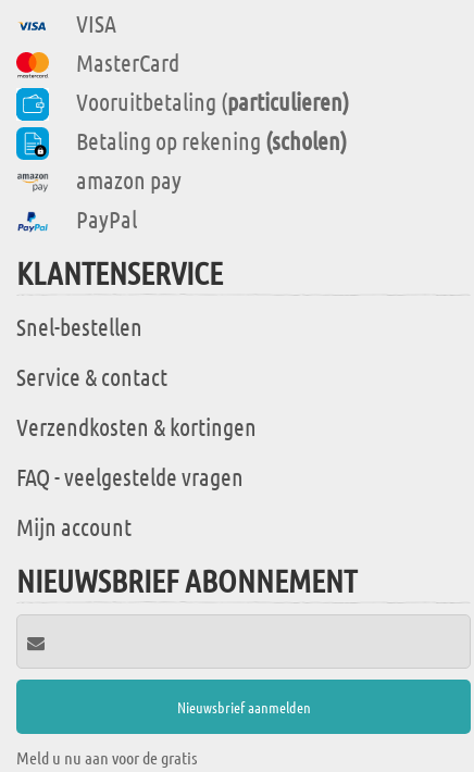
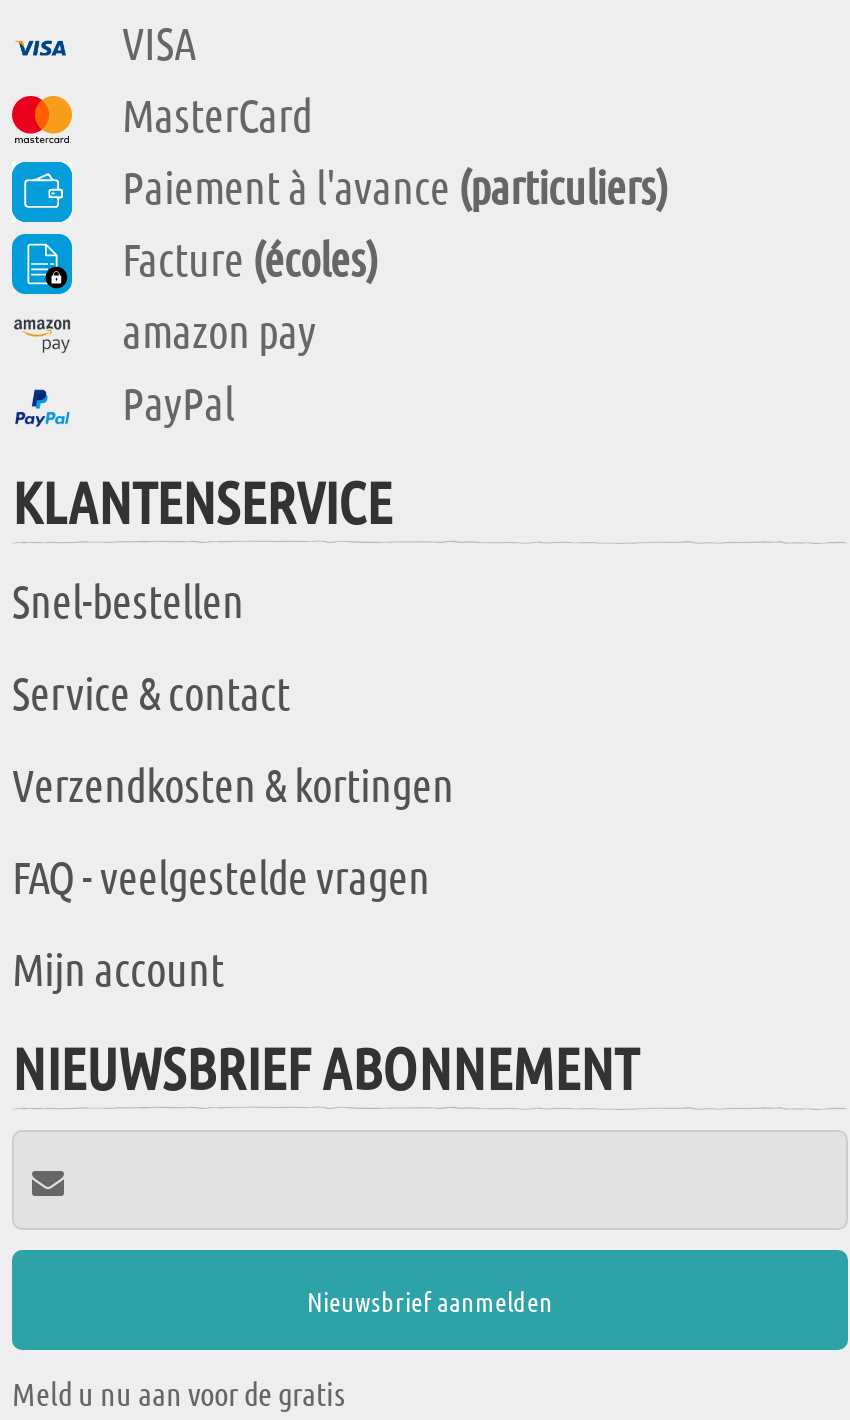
- Vooruitbetaling (particulieren)
- Betaling op rekening (scholen)
+ Paiement à l'avance (particuliers)
+ Facture (écoles)
